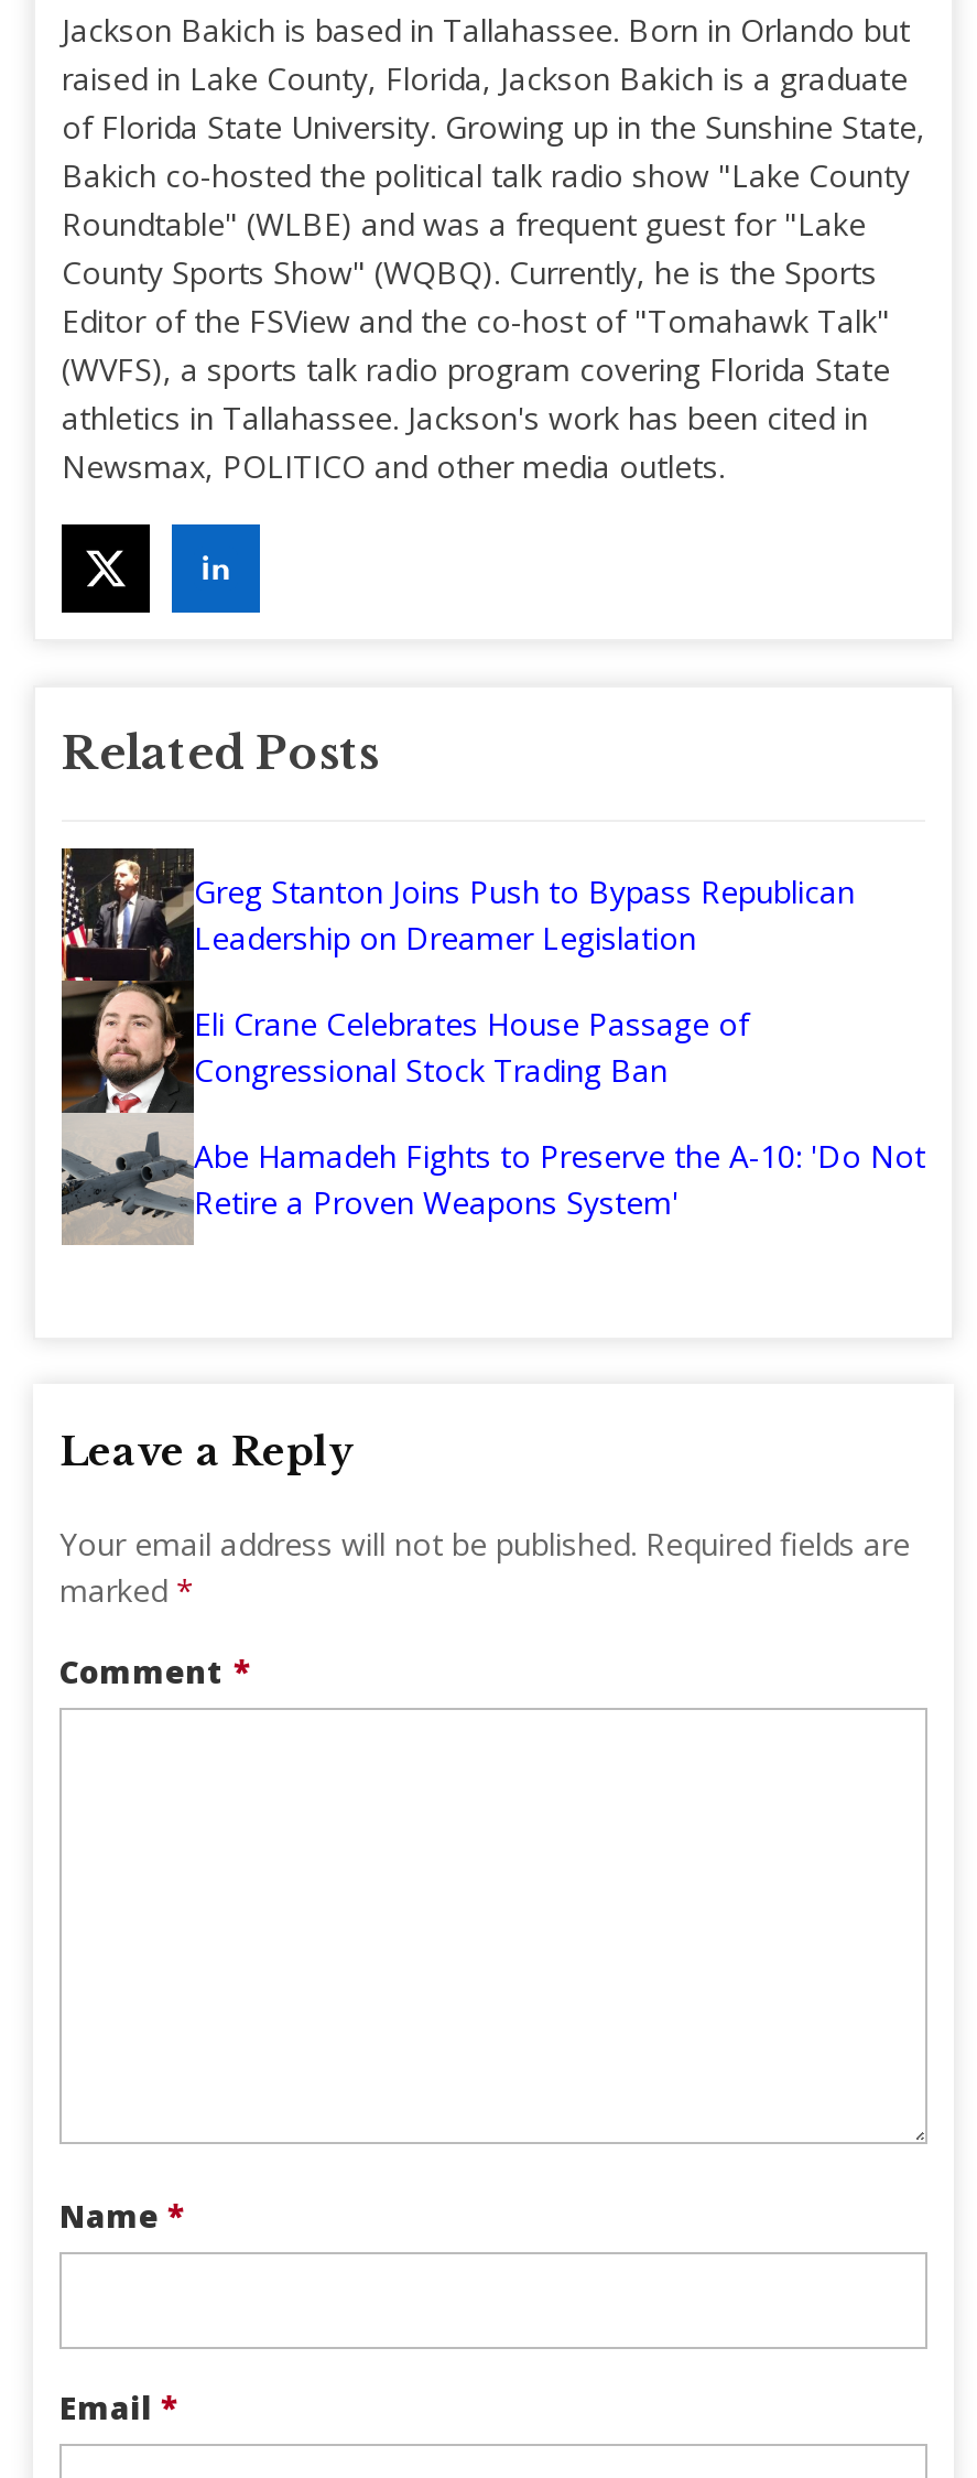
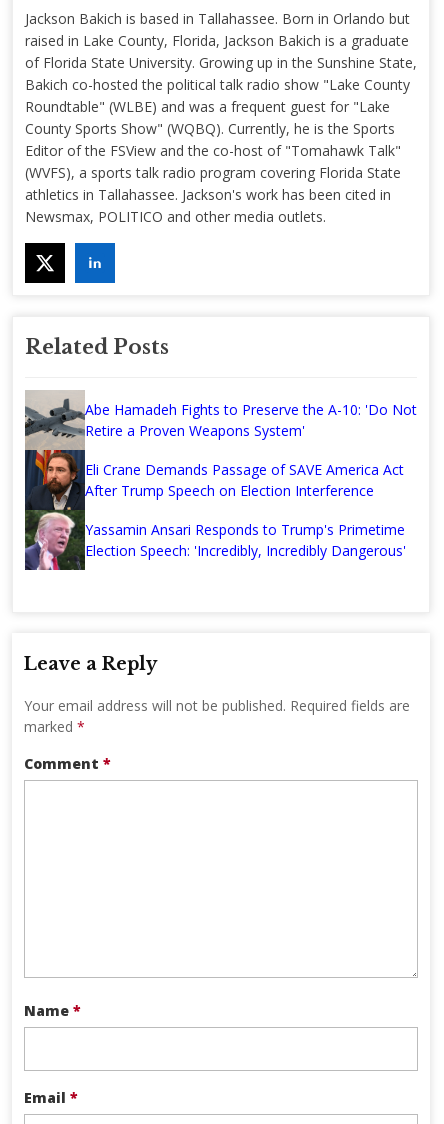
- [image]
+ [image]

- Greg Stanton Joins Push to Bypass Republican
- Leadership on Dreamer Legislation
- Eli Crane Celebrates House Passage of
- Congressional Stock Trading Ban

moved up: Abe Hamadeh Fights to Preserve the A-10: 'Do Not | Retire a Proven Weapons System'

+ Eli Crane Demands Passage of SAVE America Act
+ After Trump Speech on Election Interference
+ Yassamin Ansari Responds to Trump's Primetime
+ Election Speech: 'Incredibly, Incredibly Dangerous'
